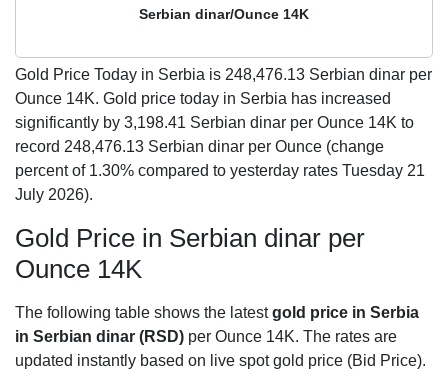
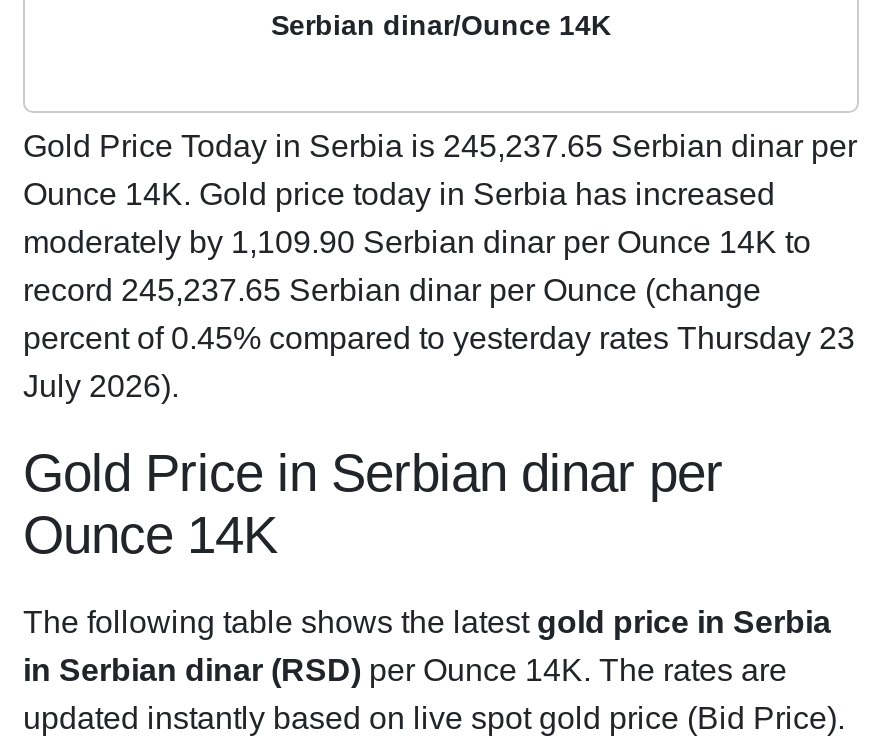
- Gold Price Today in Serbia is 248,476.13 Serbian dinar per
+ Gold Price Today in Serbia is 245,237.65 Serbian dinar per

- significantly by 3,198.41 Serbian dinar per Ounce 14K to
+ moderately by 1,109.90 Serbian dinar per Ounce 14K to

- record 248,476.13 Serbian dinar per Ounce (change
+ record 245,237.65 Serbian dinar per Ounce (change

- percent of 1.30% compared to yesterday rates Tuesday 21
+ percent of 0.45% compared to yesterday rates Thursday 23
